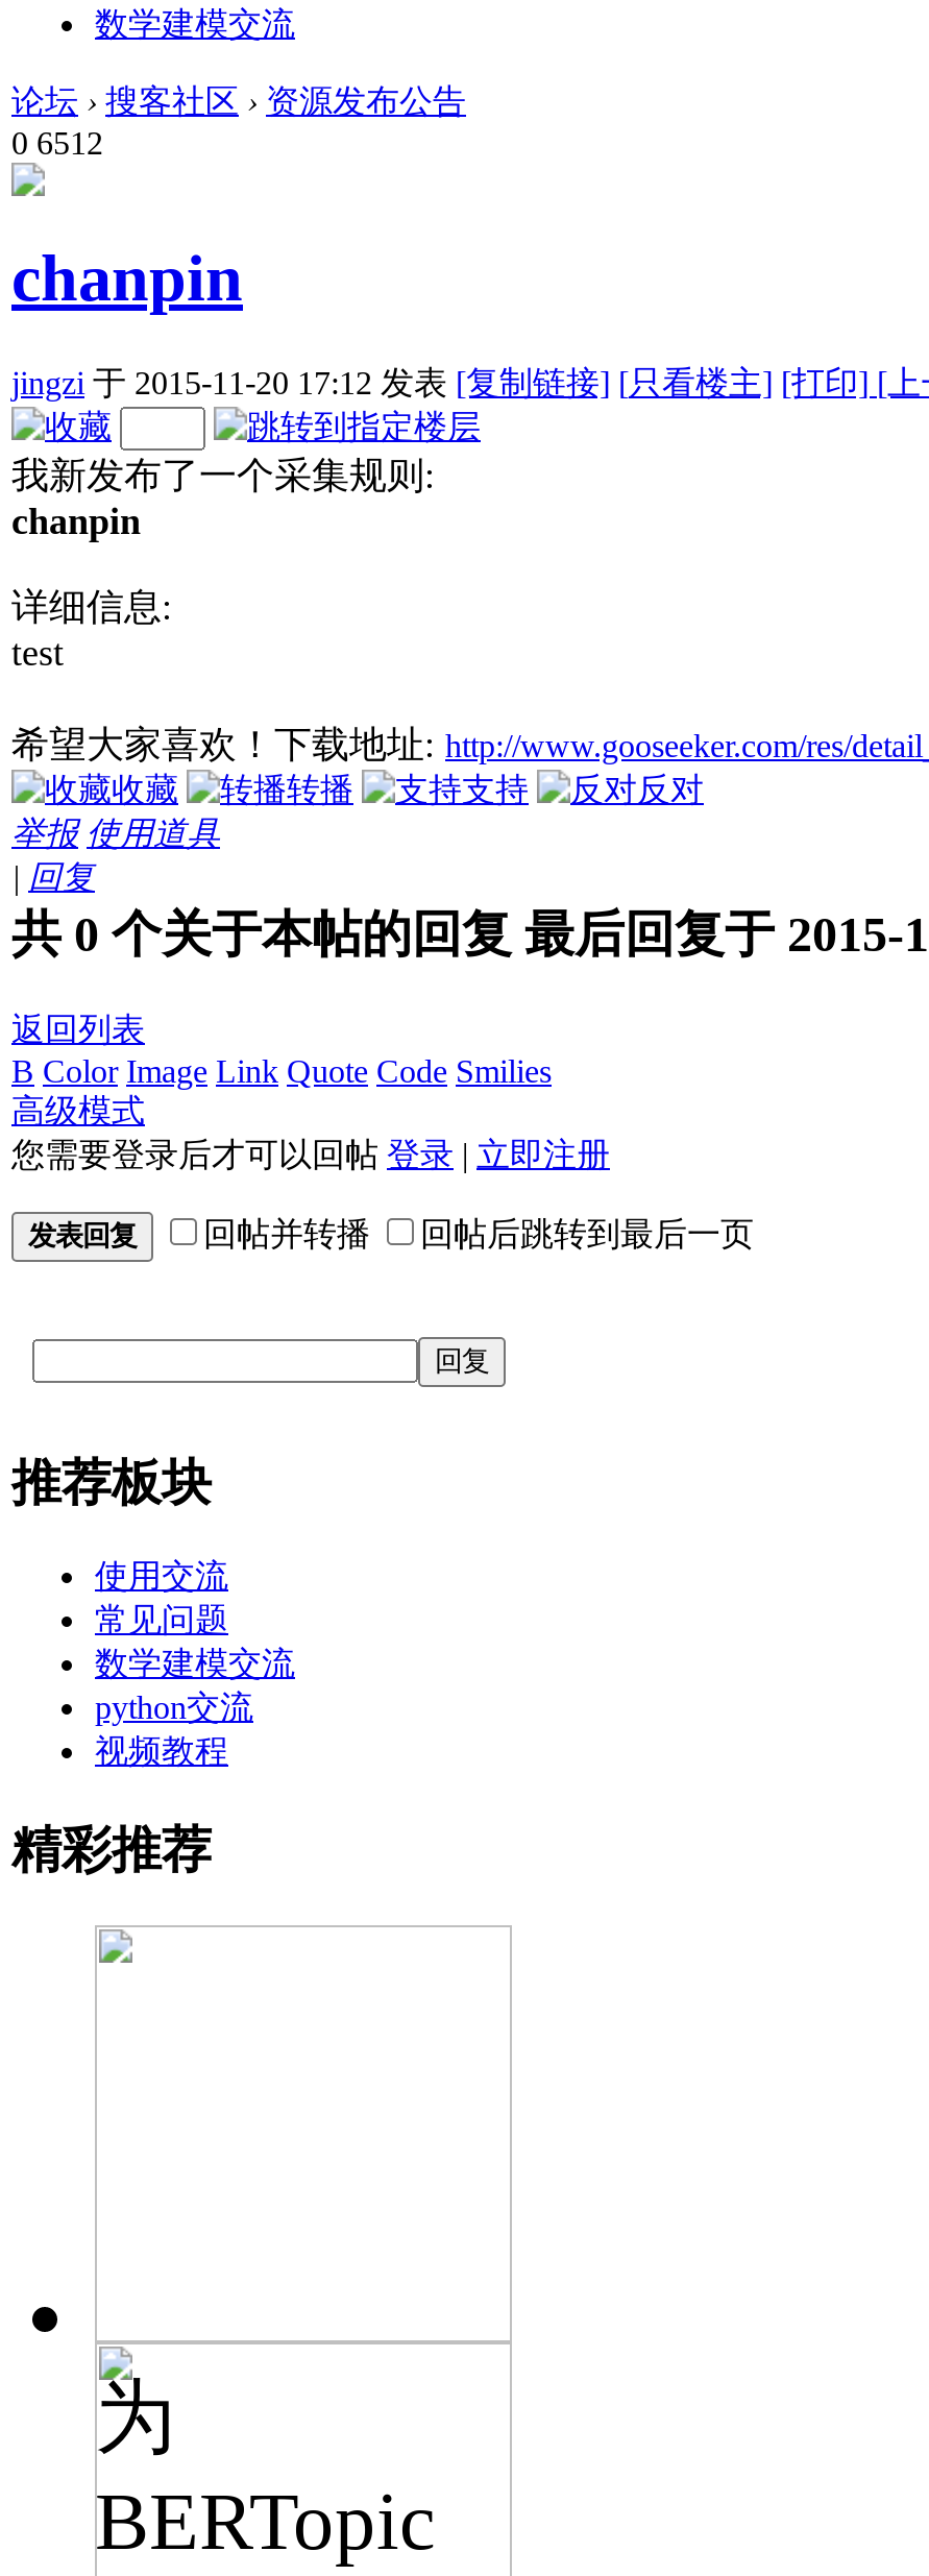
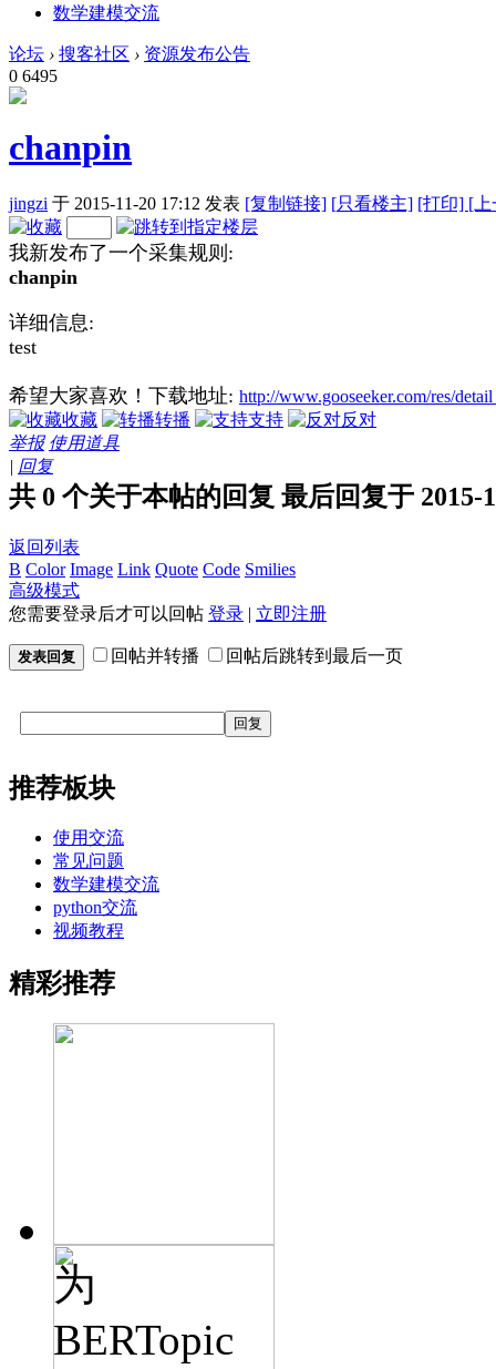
- 0 6512
+ 0 6495
